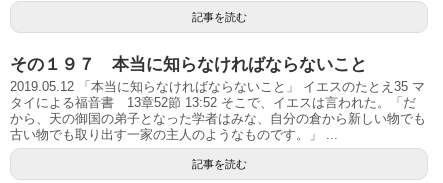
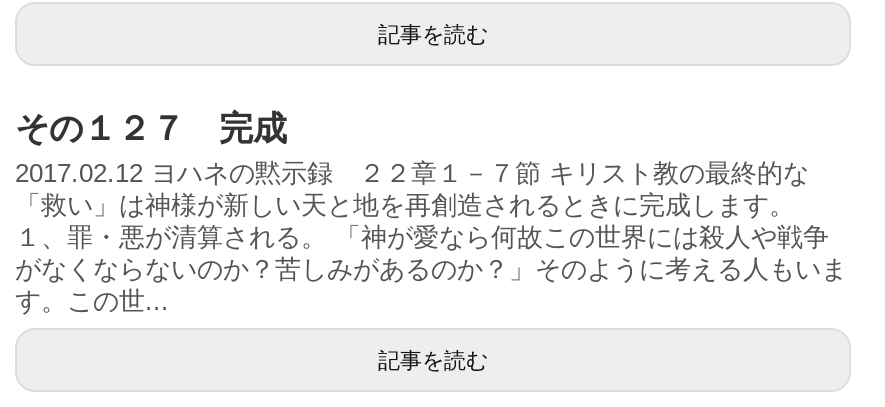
- その１９７ 本当に知らなければならないこと
- 2019.05.12 「本当に知らなければならないこと」 イエスのたとえ35 マ
- タイによる福音書 13章52節 13:52 そこで、イエスは言われた。「だ
- から、天の御国の弟子となった学者はみな、自分の倉から新しい物でも
- 古い物でも取り出す一家の主人のようなものです。」 ...
+ その１２７ 完成
+ 2017.02.12 ヨハネの黙示録 ２２章１－７節 キリスト教の最終的な
+ 「救い」は神様が新しい天と地を再創造されるときに完成します。
+ １、罪・悪が清算される。 「神が愛なら何故この世界には殺人や戦争
+ がなくならないのか？苦しみがあるのか？」そのように考える人もいま
+ す。この世...
